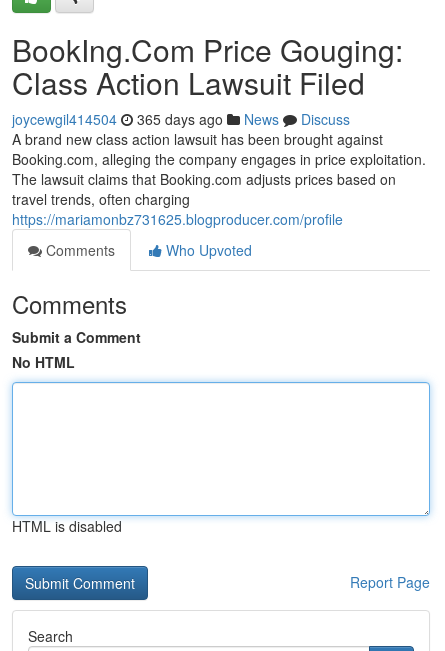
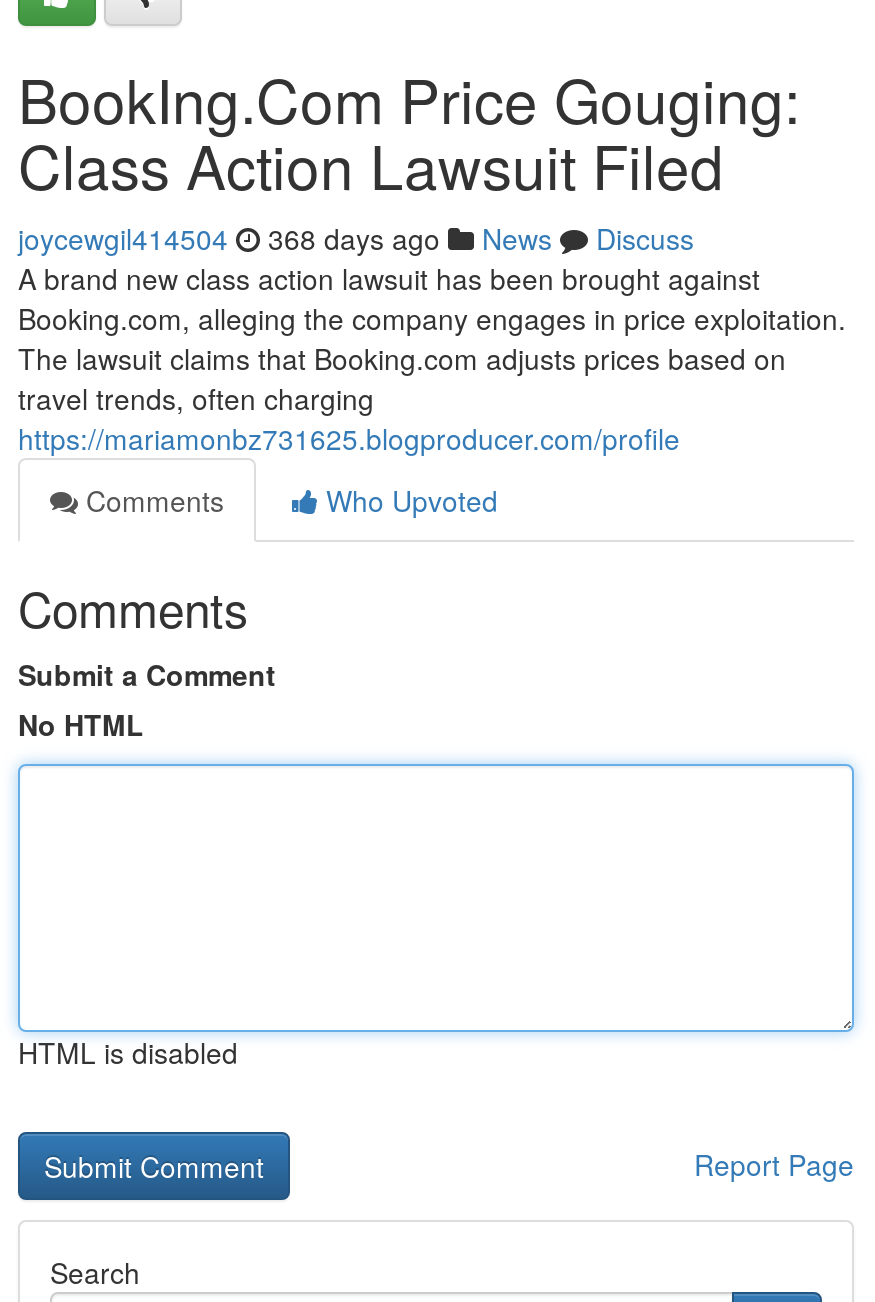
- joycewgil414504 365 days ago News Discuss
+ joycewgil414504 368 days ago News Discuss
